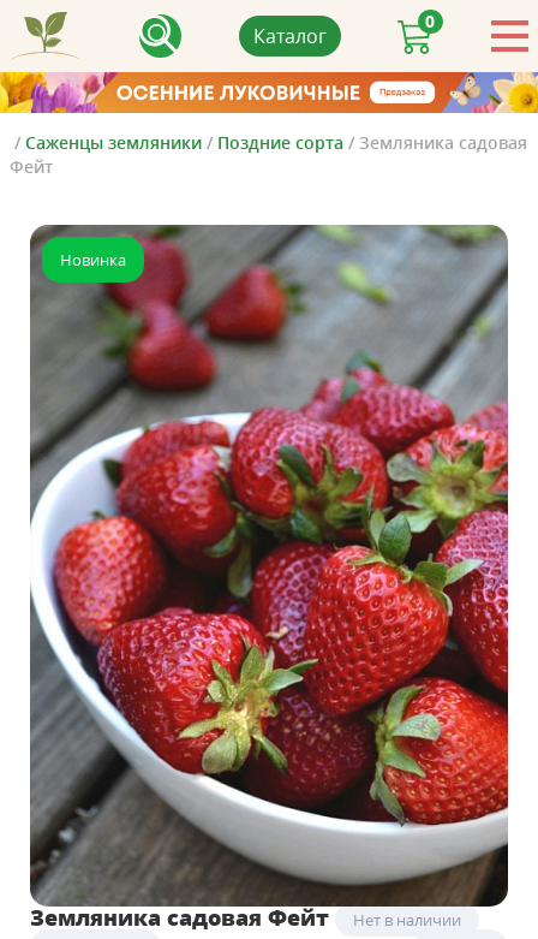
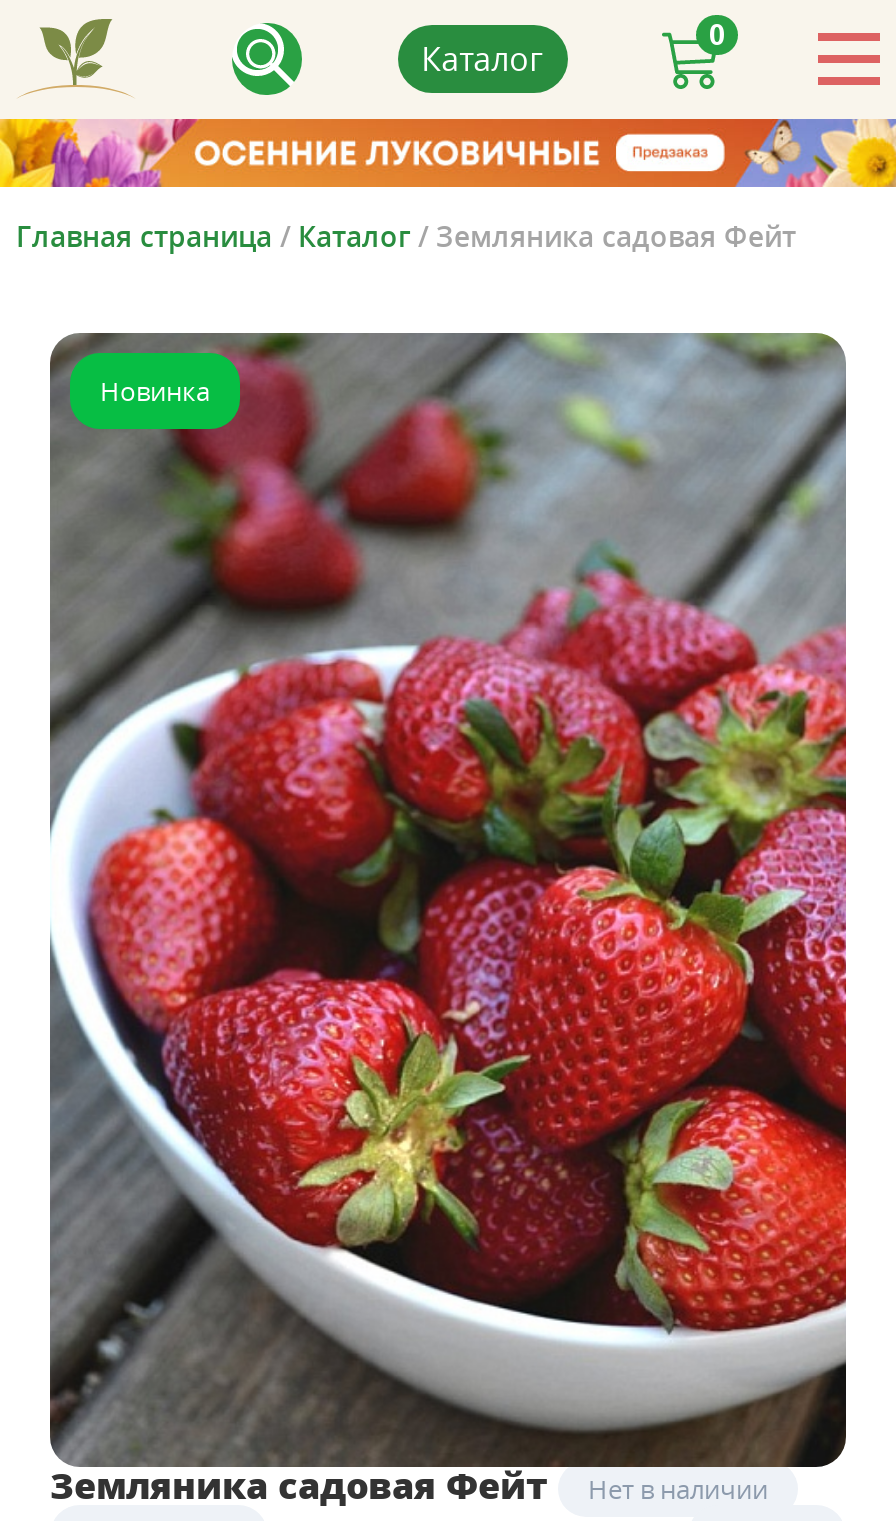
- / Саженцы земляники / Поздние сорта / Земляника садовая
- Фейт
+ Главная страница / Каталог / Земляника садовая Фейт
